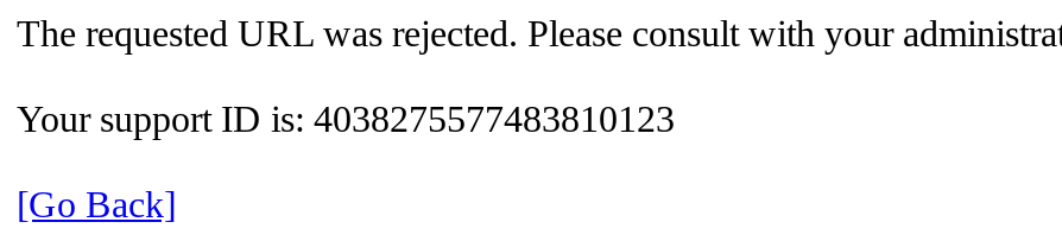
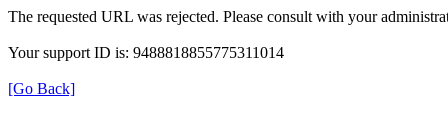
- Your support ID is: 4038275577483810123
+ Your support ID is: 9488818855775311014
